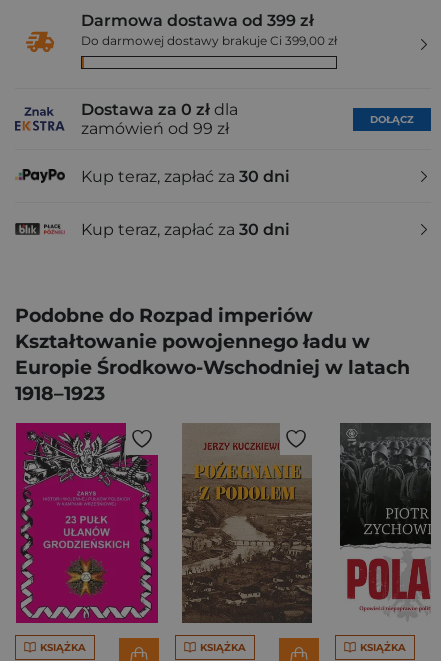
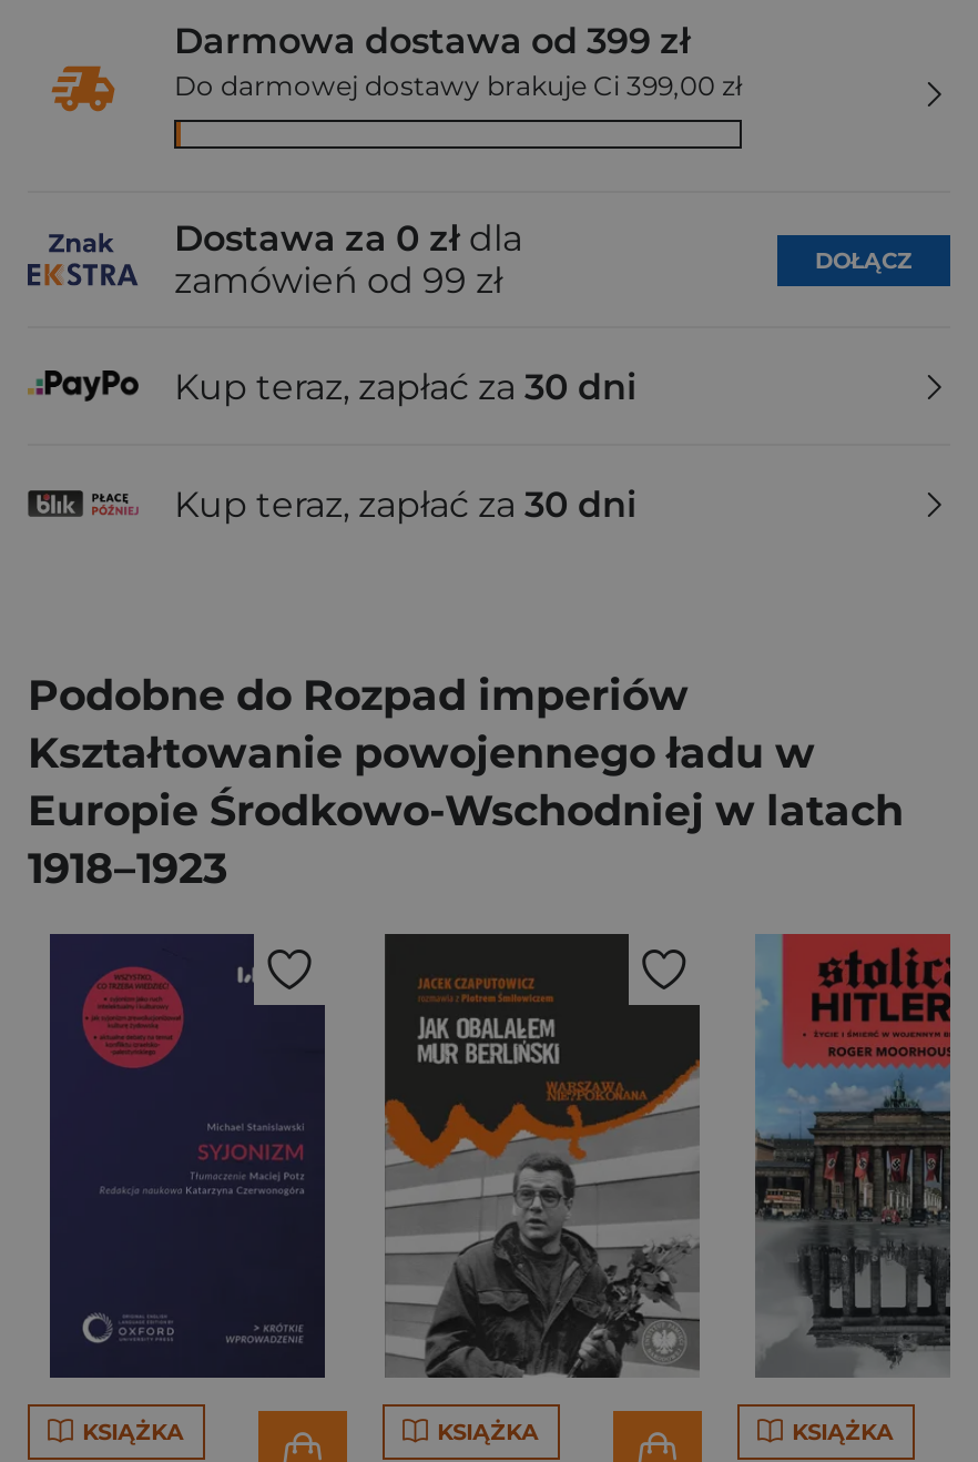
- [image]
+ [image]

- [image]
+ [image]

- [image]
+ [image]
